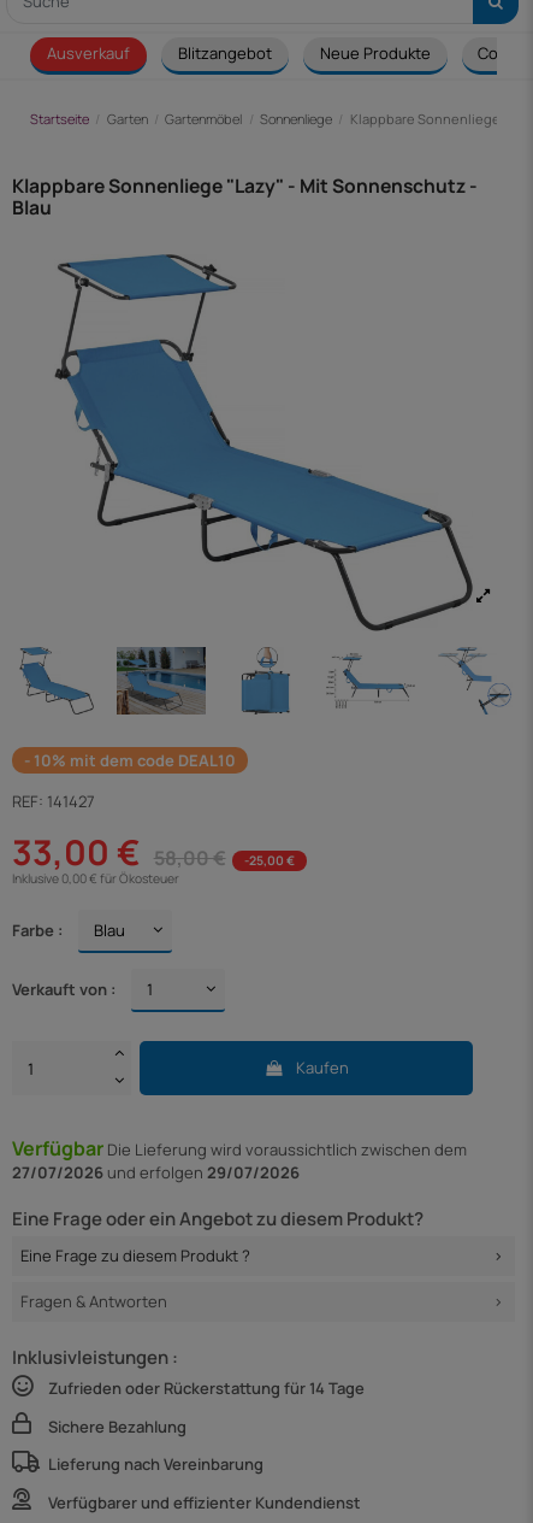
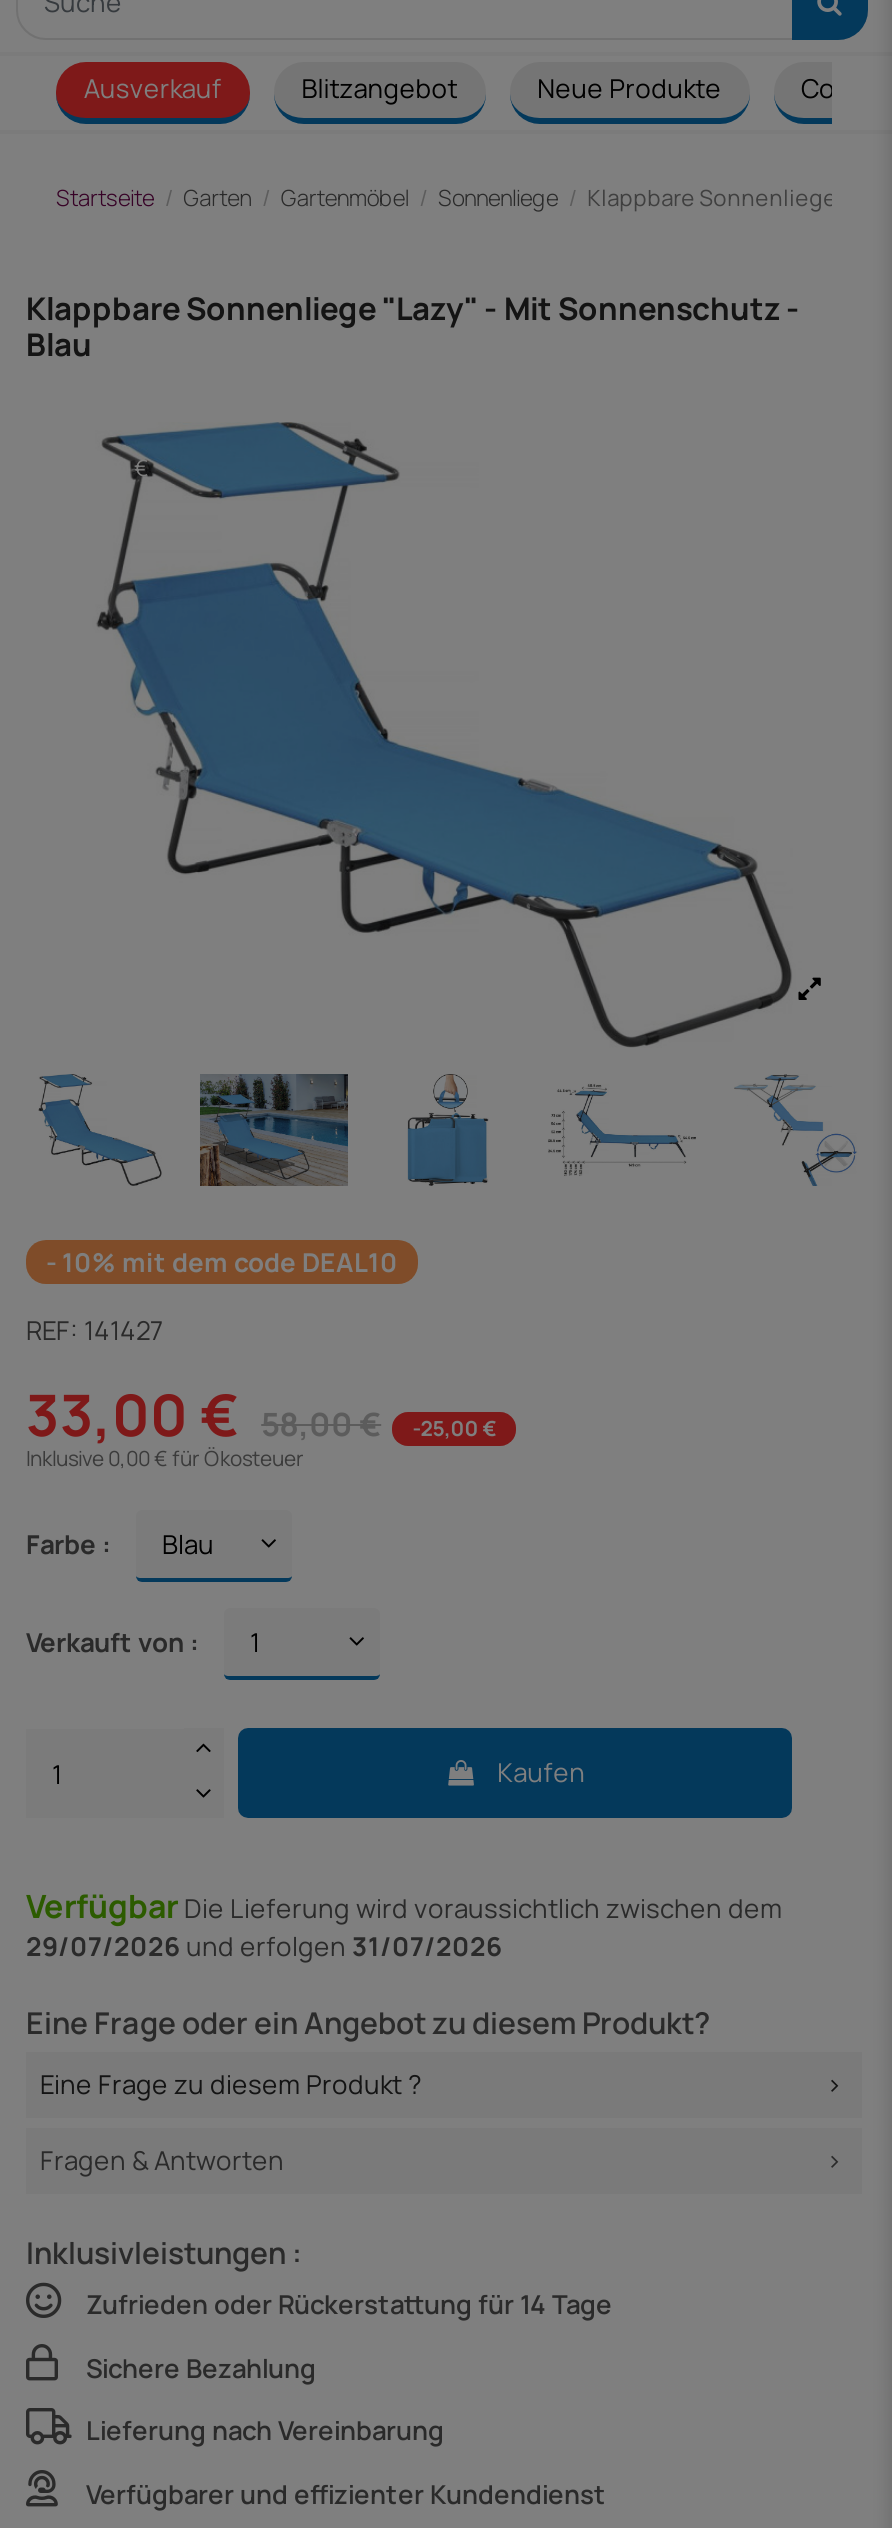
- 27/07/2026 und erfolgen 29/07/2026
+ 29/07/2026 und erfolgen 31/07/2026
